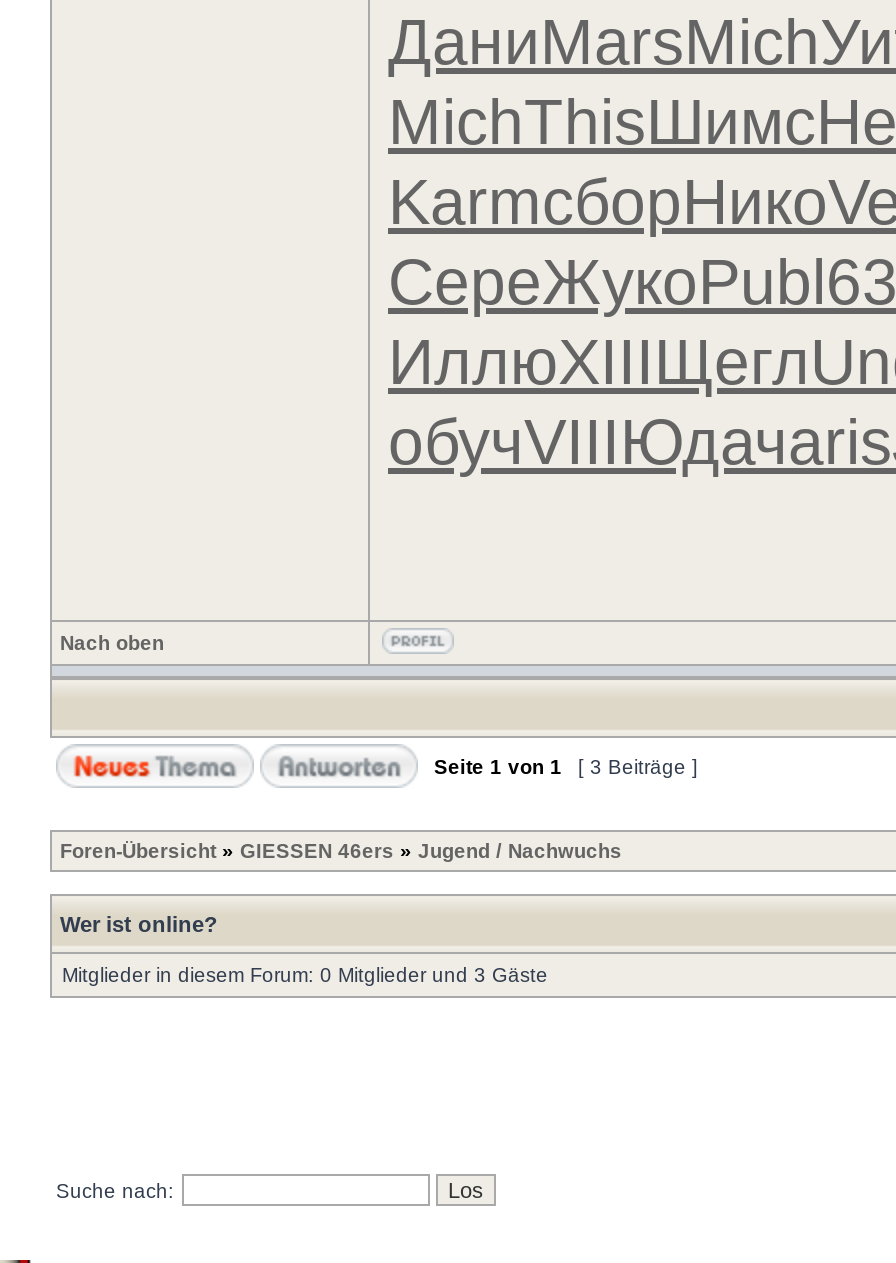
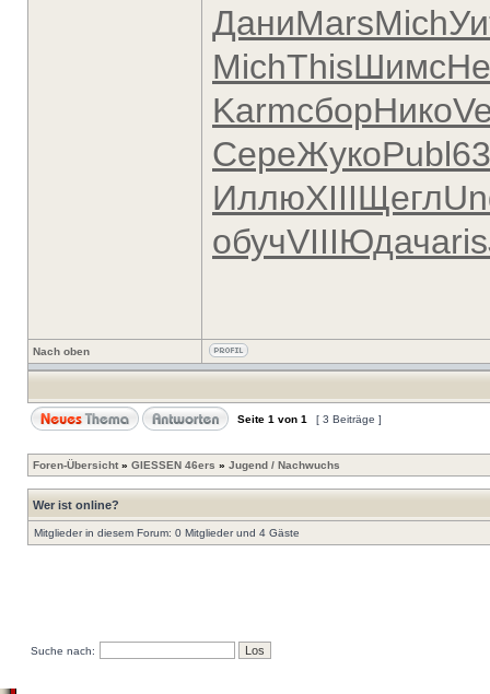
- Mitglieder in diesem Forum: 0 Mitglieder und 3 Gäste
+ Mitglieder in diesem Forum: 0 Mitglieder und 4 Gäste
